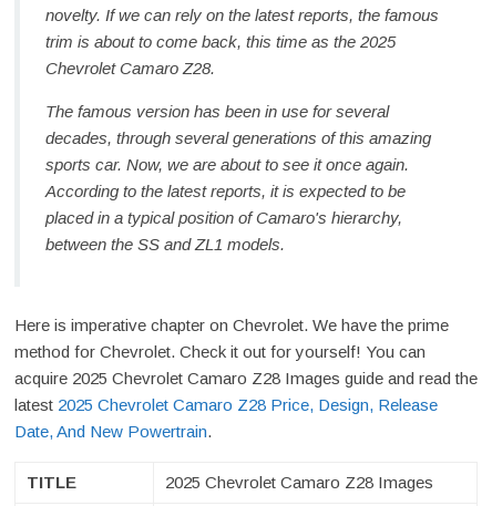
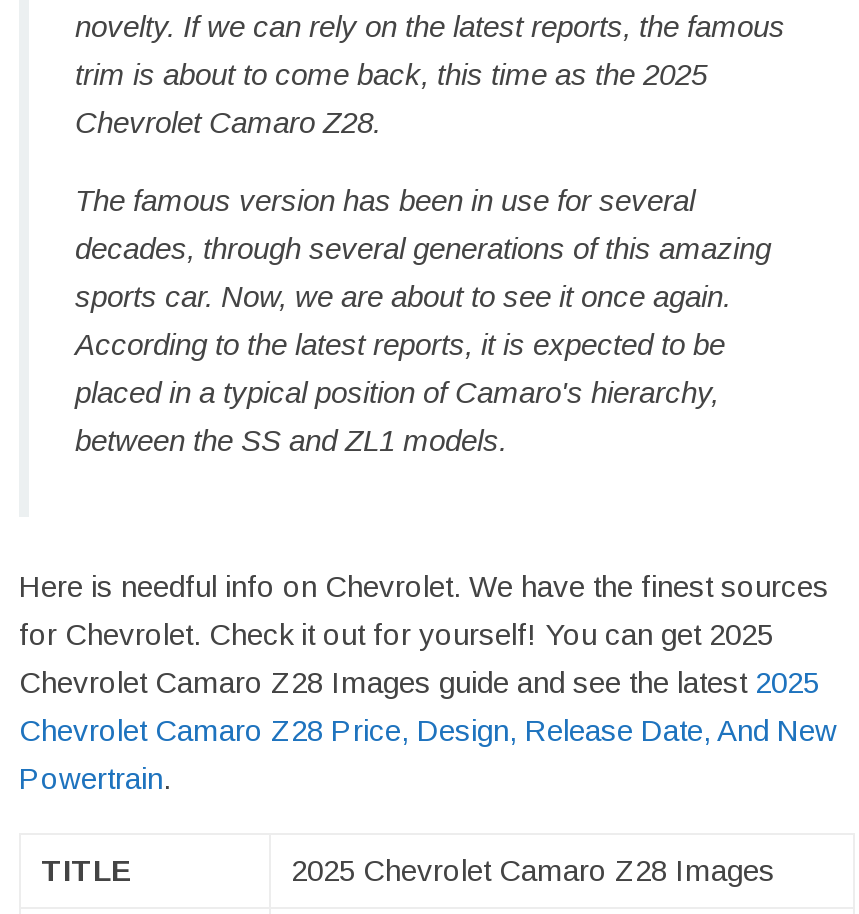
- Here is imperative chapter on Chevrolet. We have the prime
- method for Chevrolet. Check it out for yourself! You can
- acquire 2025 Chevrolet Camaro Z28 Images guide and read the
- latest 2025 Chevrolet Camaro Z28 Price, Design, Release
- Date, And New Powertrain.
+ Here is needful info on Chevrolet. We have the finest sources
+ for Chevrolet. Check it out for yourself! You can get 2025
+ Chevrolet Camaro Z28 Images guide and see the latest 2025
+ Chevrolet Camaro Z28 Price, Design, Release Date, And New
+ Powertrain.
